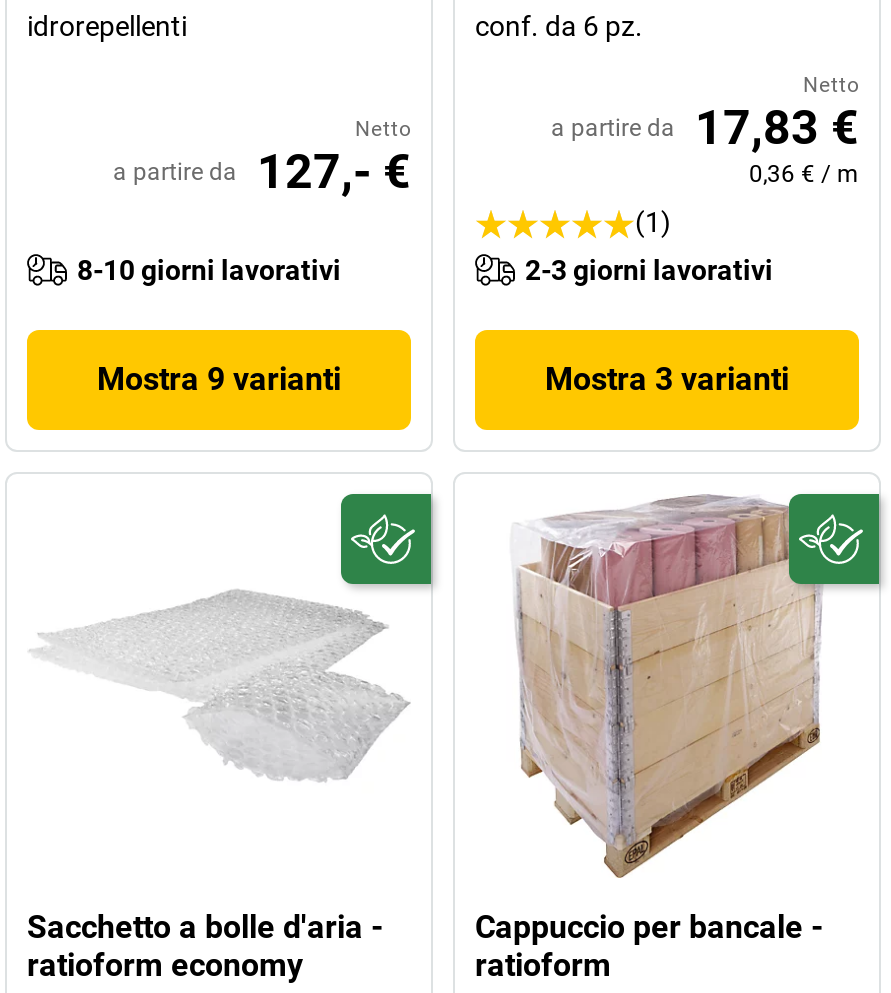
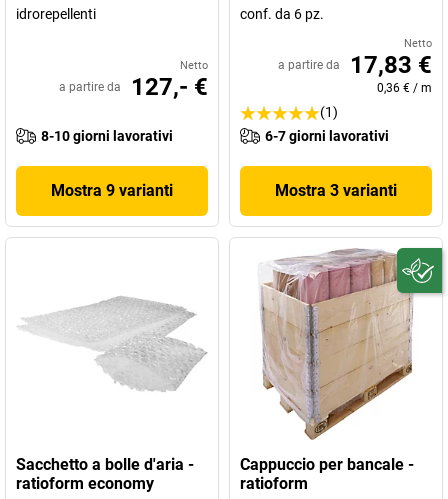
- 2-3 giorni lavorativi
+ 6-7 giorni lavorativi

- [image]
